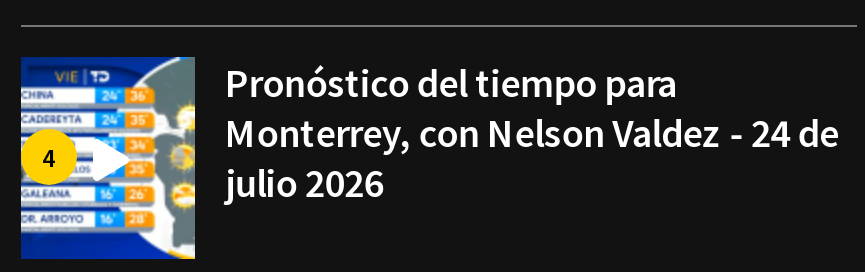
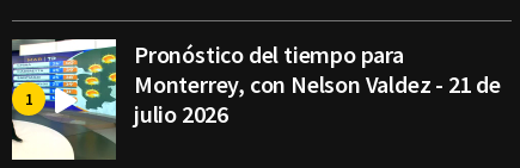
- [image]
- Monterrey, con Nelson Valdez - 24 de
+ [image]
+ Monterrey, con Nelson Valdez - 21 de
